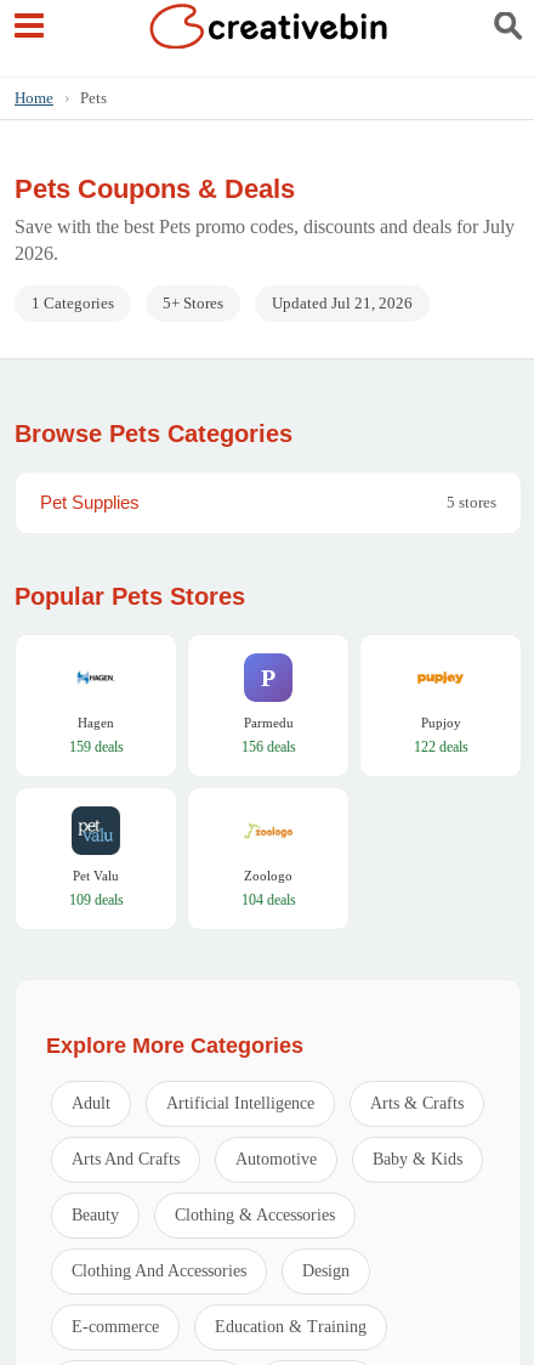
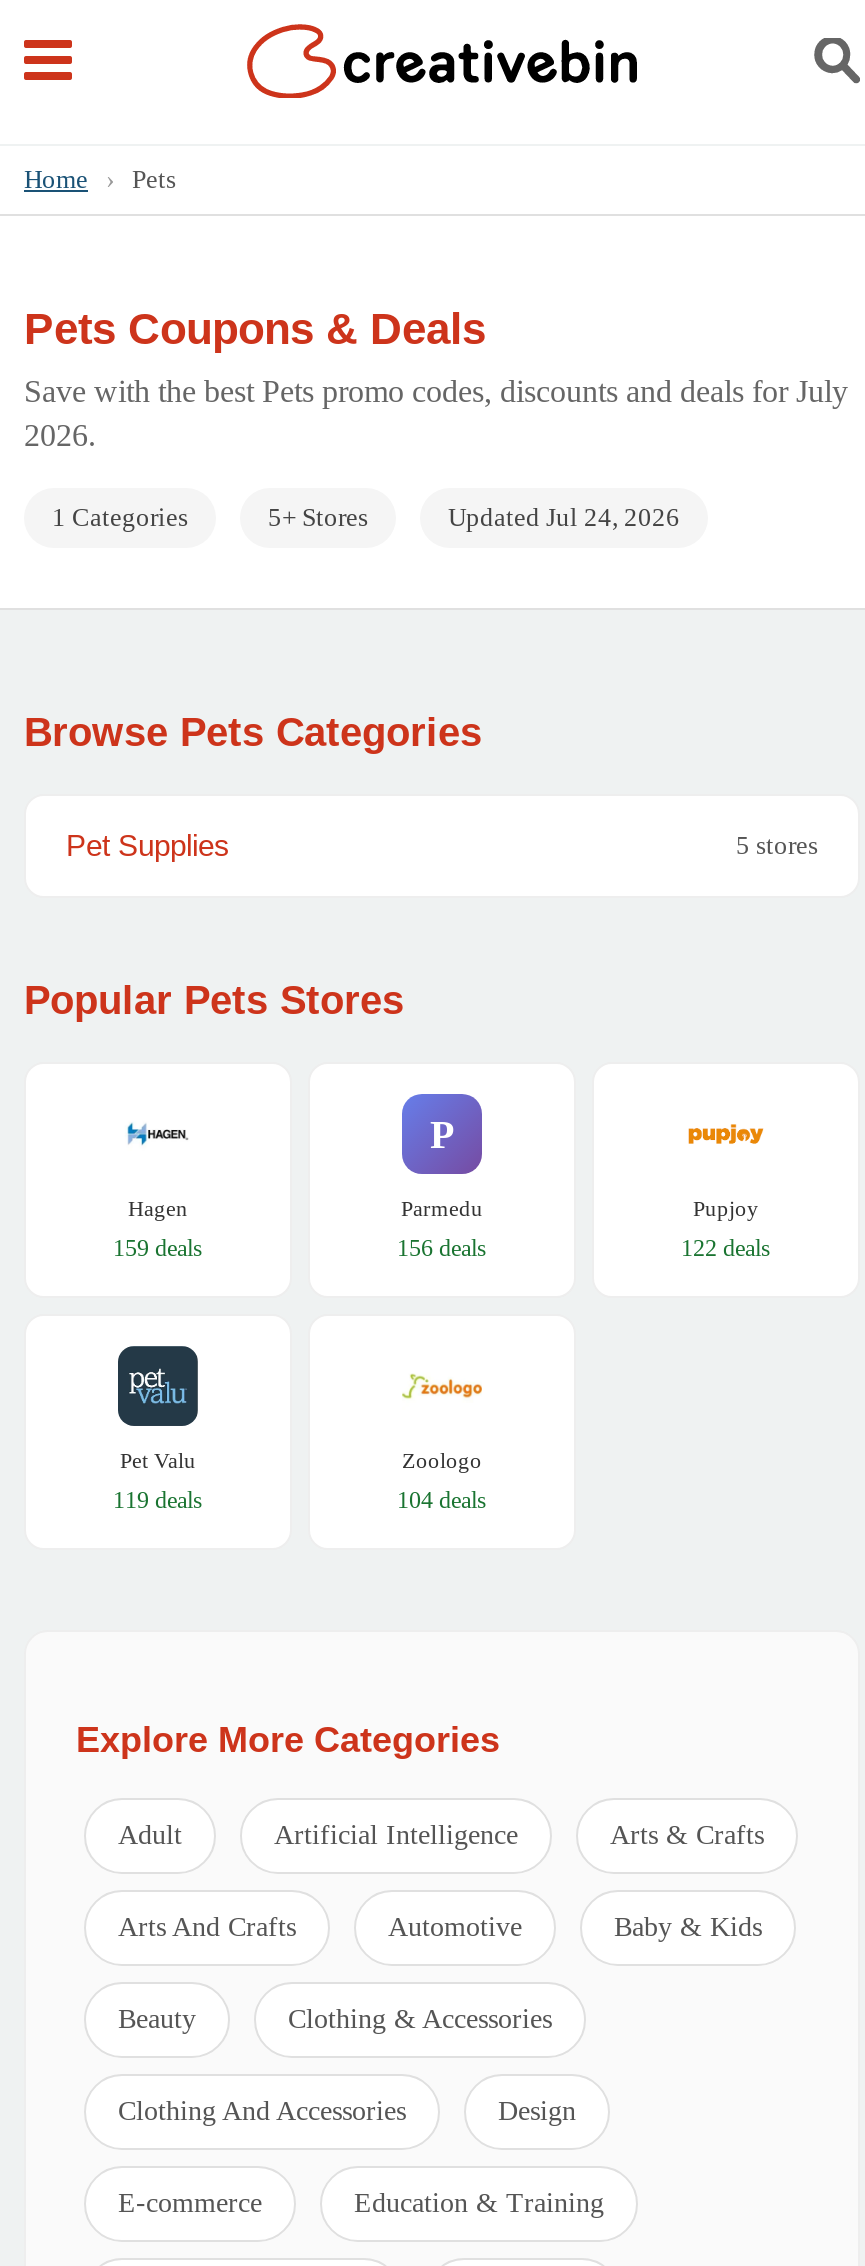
- Updated Jul 21, 2026
+ Updated Jul 24, 2026

- 109 deals
+ 119 deals
